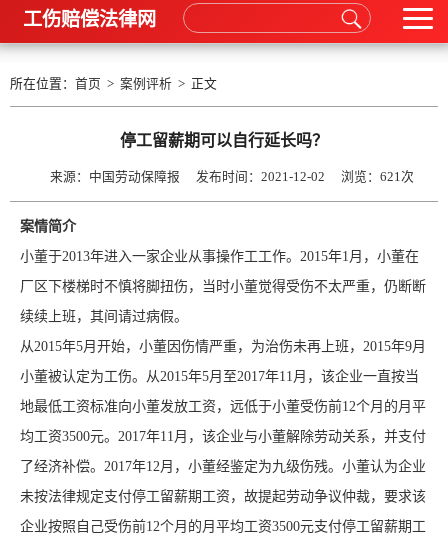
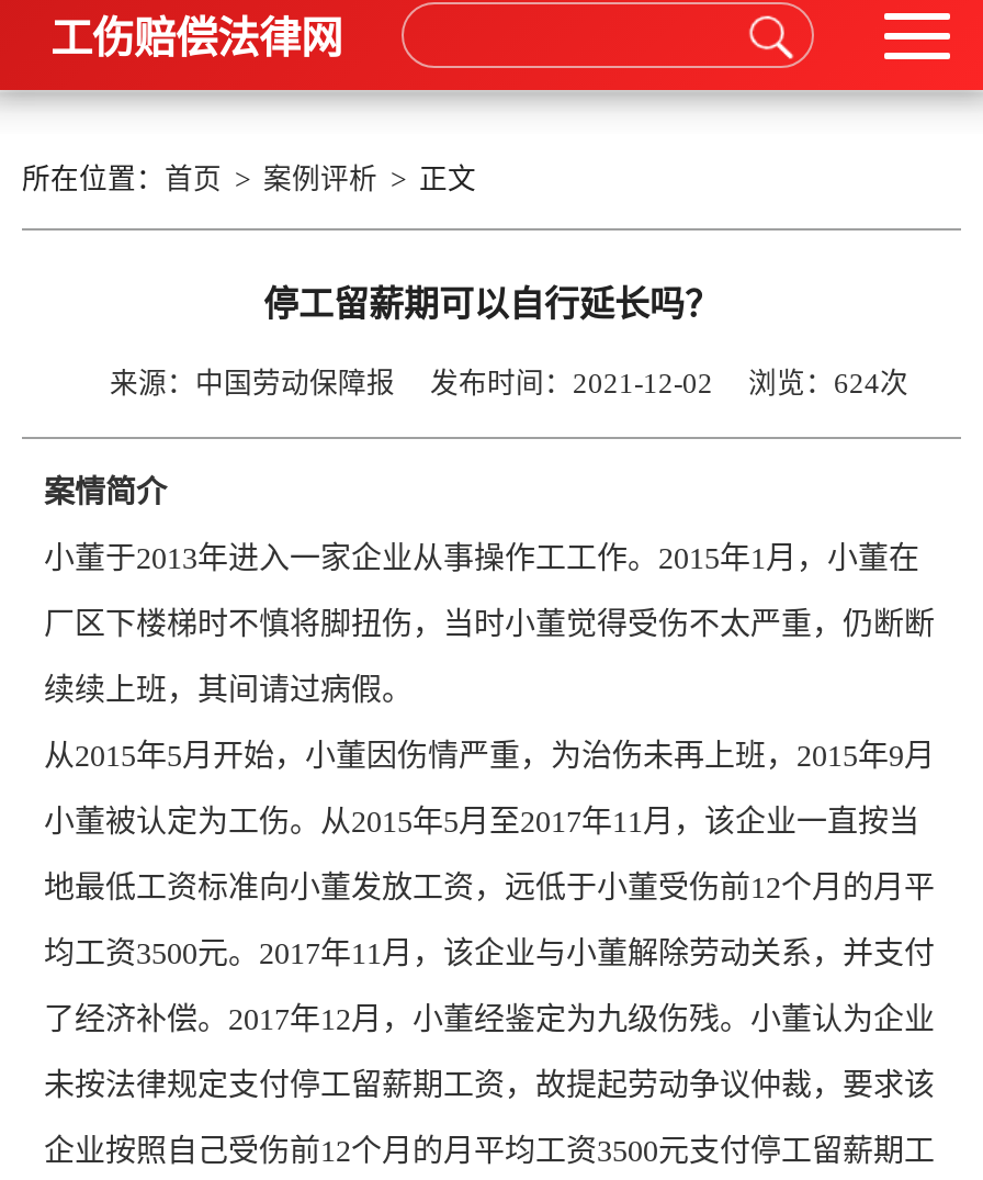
- 来源：中国劳动保障报 发布时间：2021-12-02 浏览：621次
+ 来源：中国劳动保障报 发布时间：2021-12-02 浏览：624次
